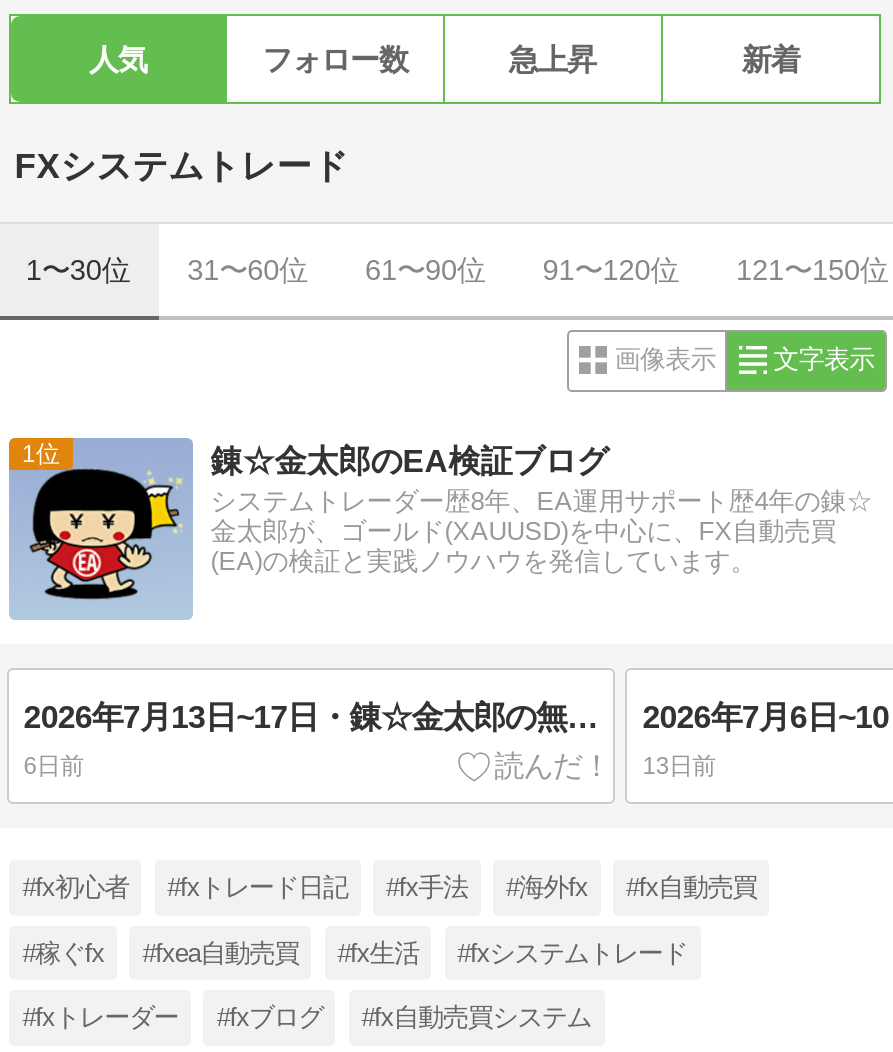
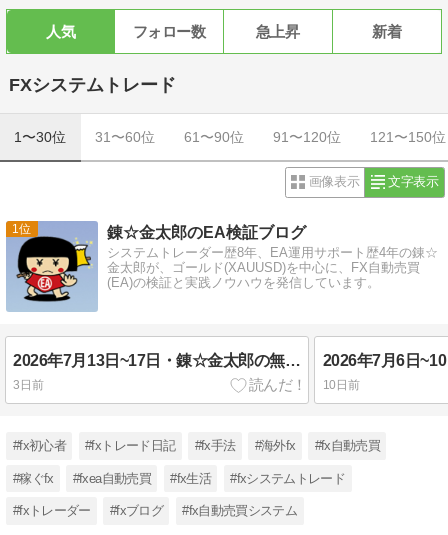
- 6日前
+ 3日前

- 13日前
+ 10日前
